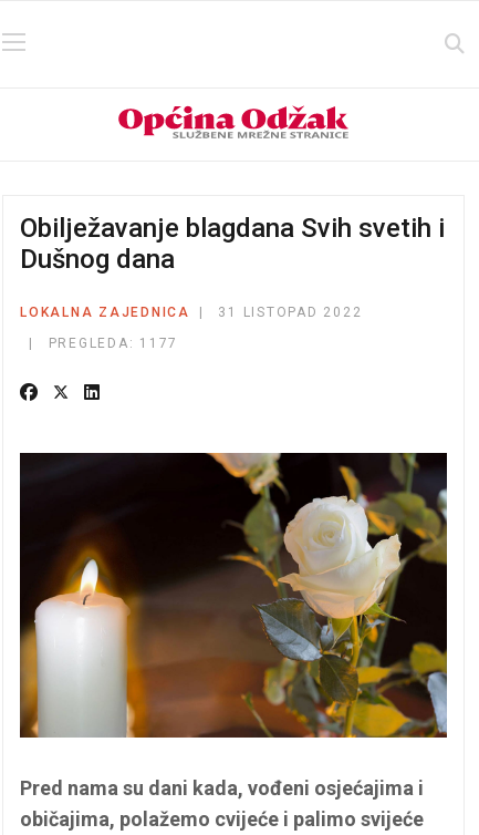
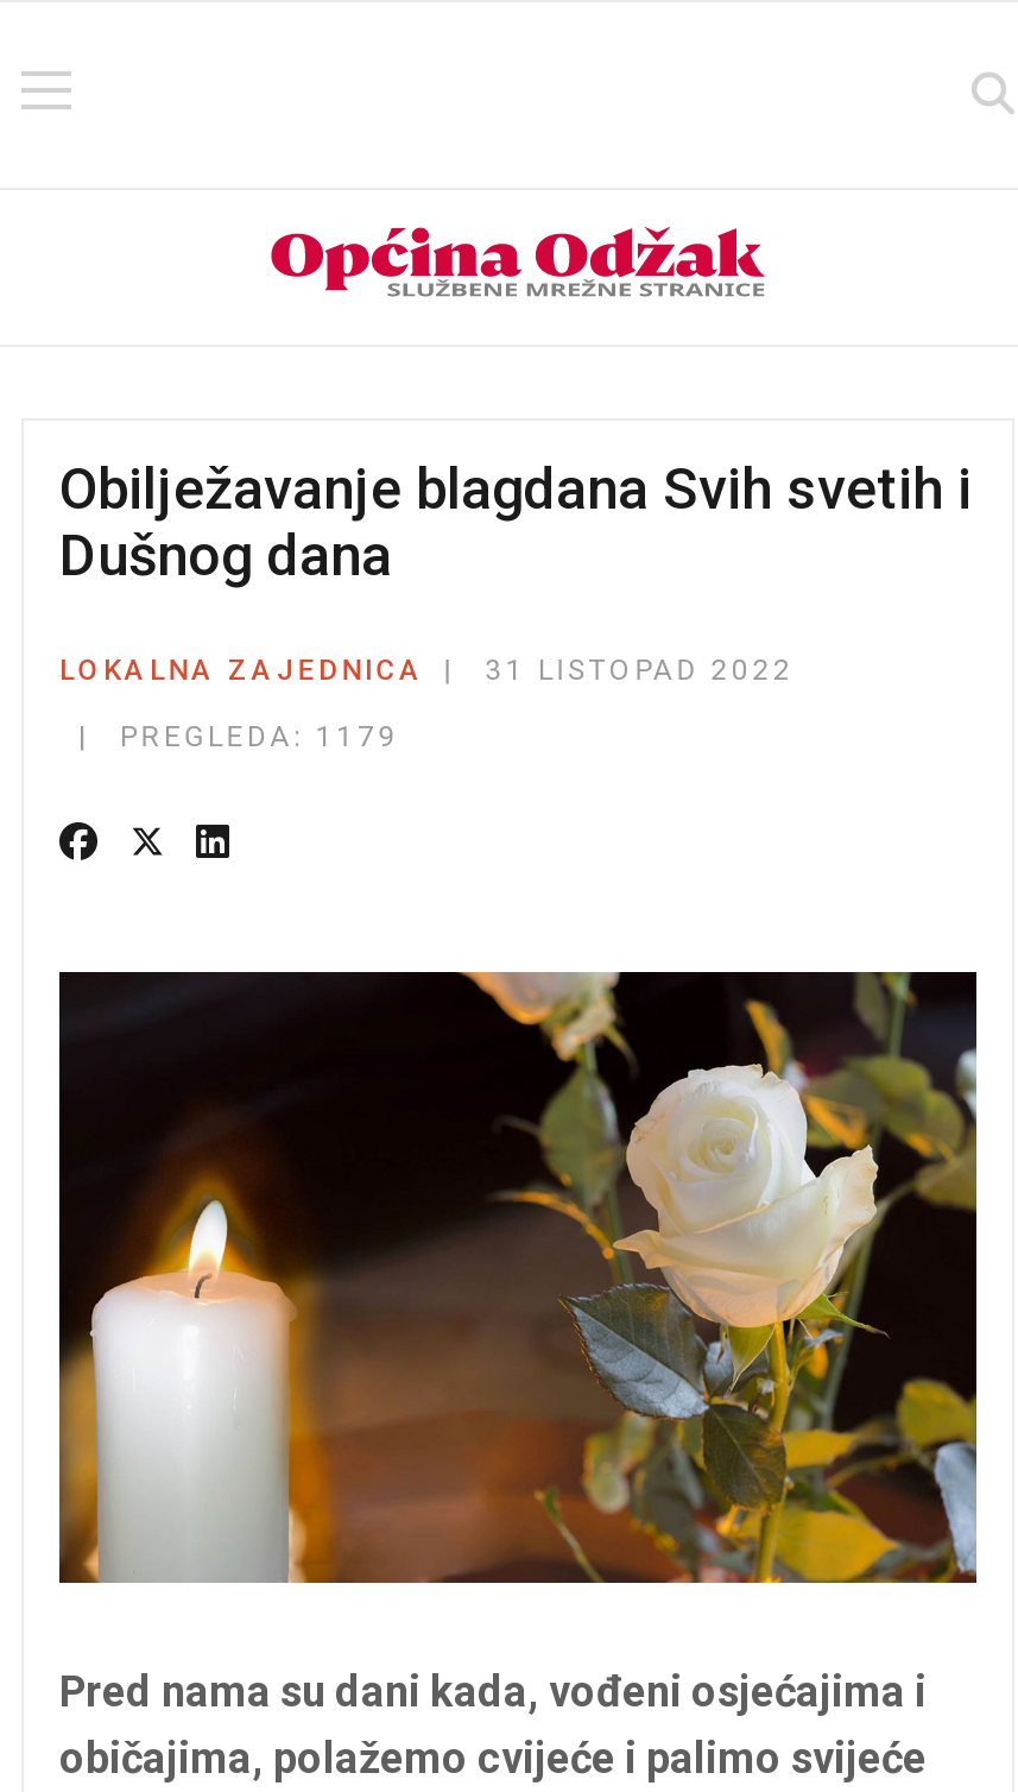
- PREGLEDA: 1177
+ PREGLEDA: 1179
